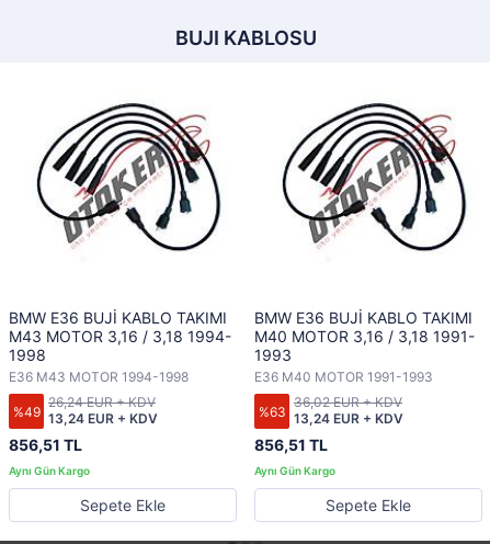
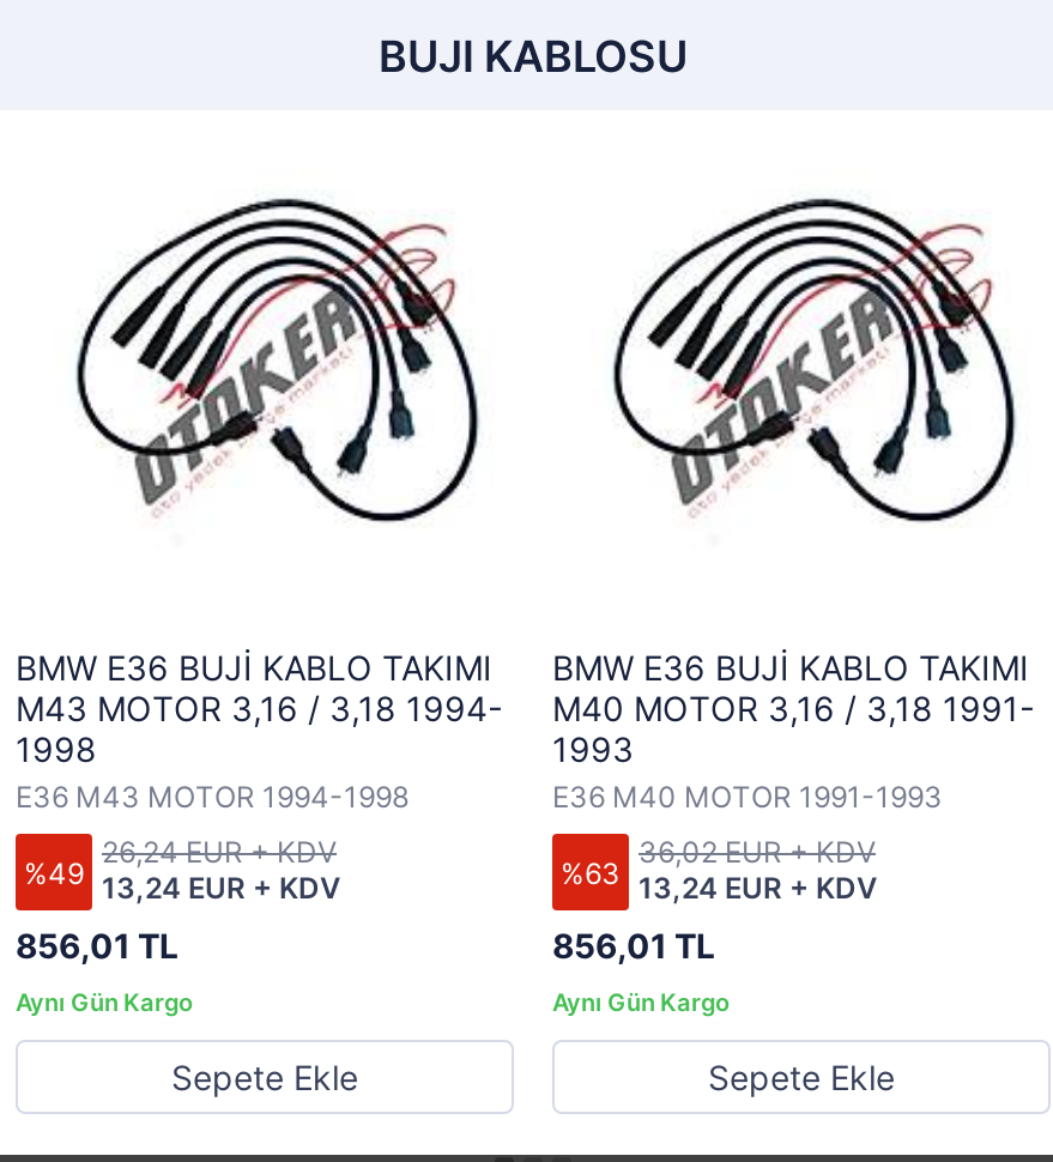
- 856,51 TL
+ 856,01 TL

- 856,51 TL
+ 856,01 TL
